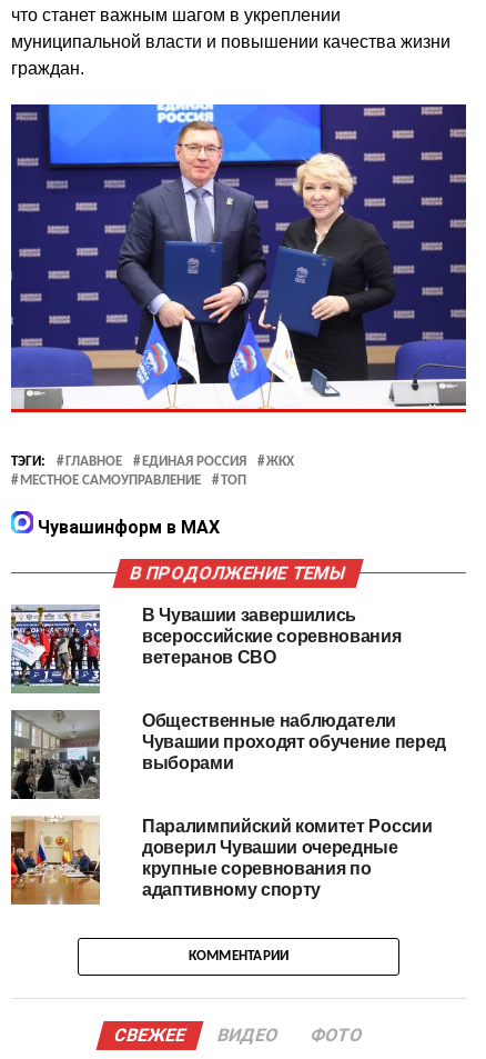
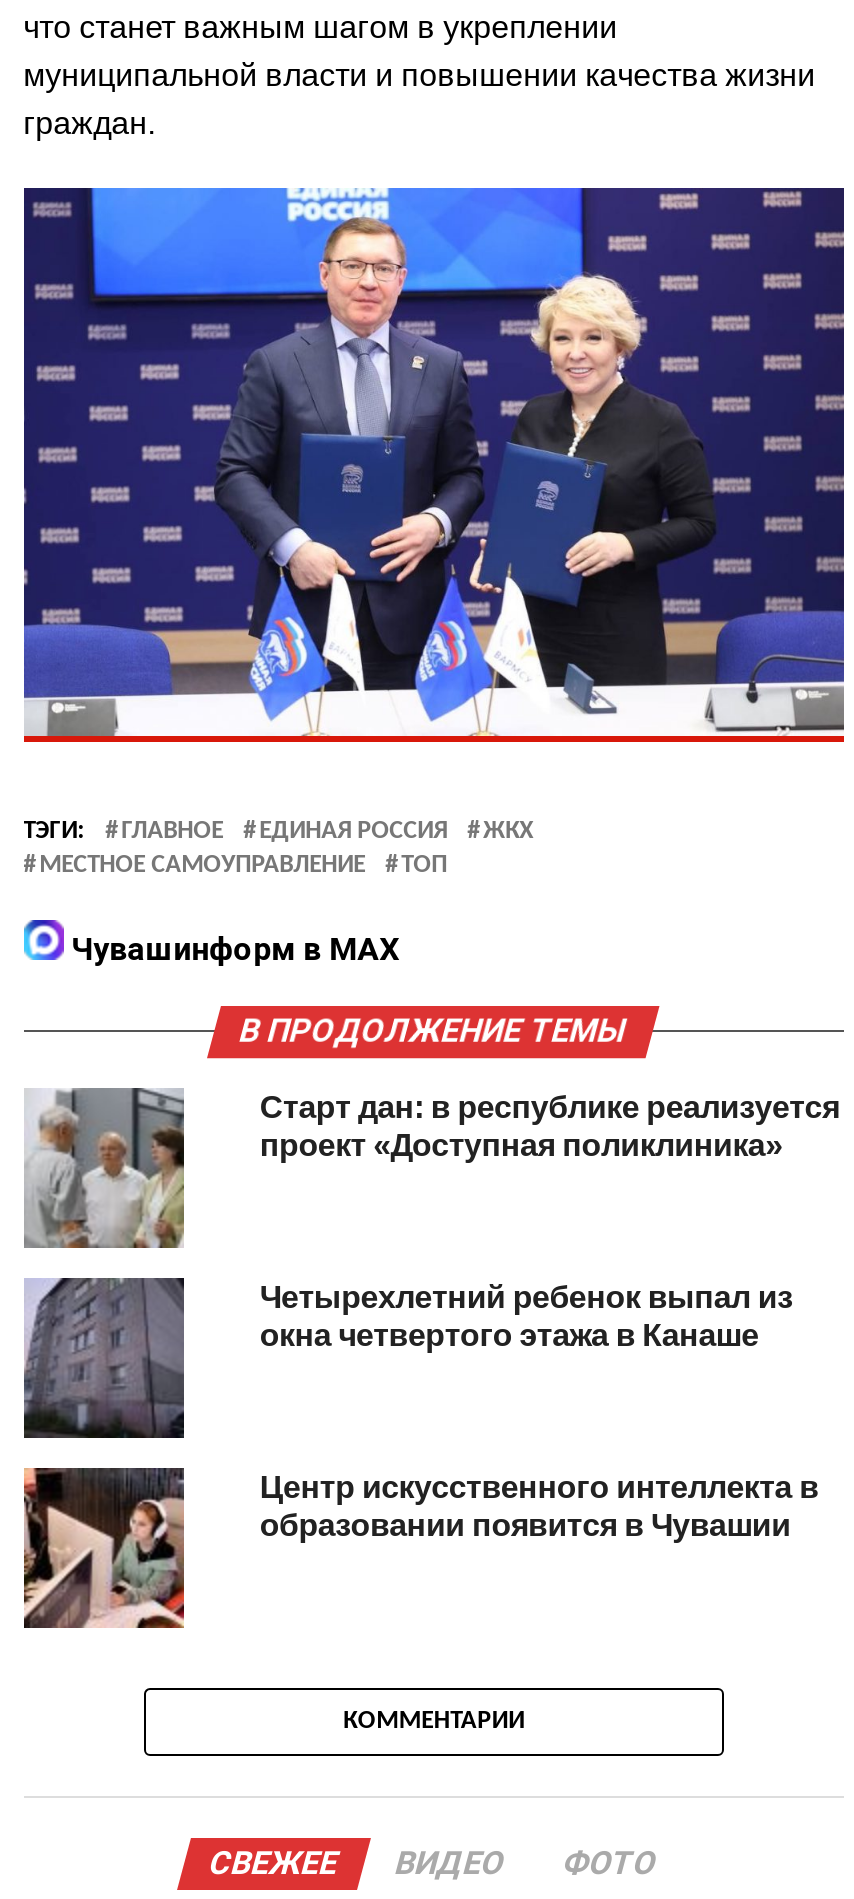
- [image]
- В Чувашии завершились
- всероссийские соревнования
- ветеранов СВО
+ [image]
+ Старт дан: в республике реализуется
+ проект «Доступная поликлиника»

- [image]
- Общественные наблюдатели
- Чувашии проходят обучение перед
- выборами
+ [image]
+ Четырехлетний ребенок выпал из
+ окна четвертого этажа в Канаше

- [image]
- Паралимпийский комитет России
- доверил Чувашии очередные
- крупные соревнования по
- адаптивному спорту
+ [image]
+ Центр искусственного интеллекта в
+ образовании появится в Чувашии
